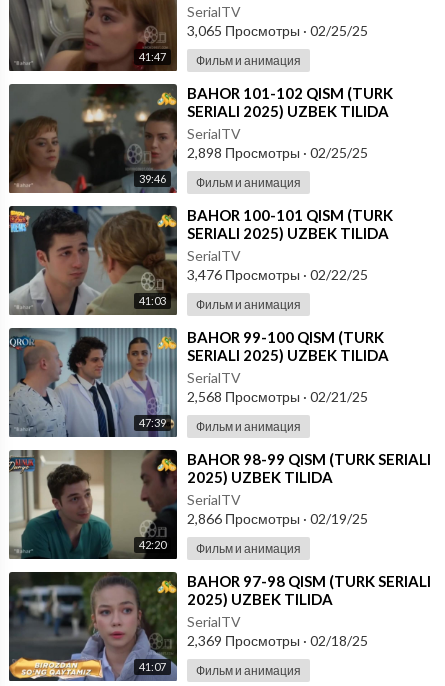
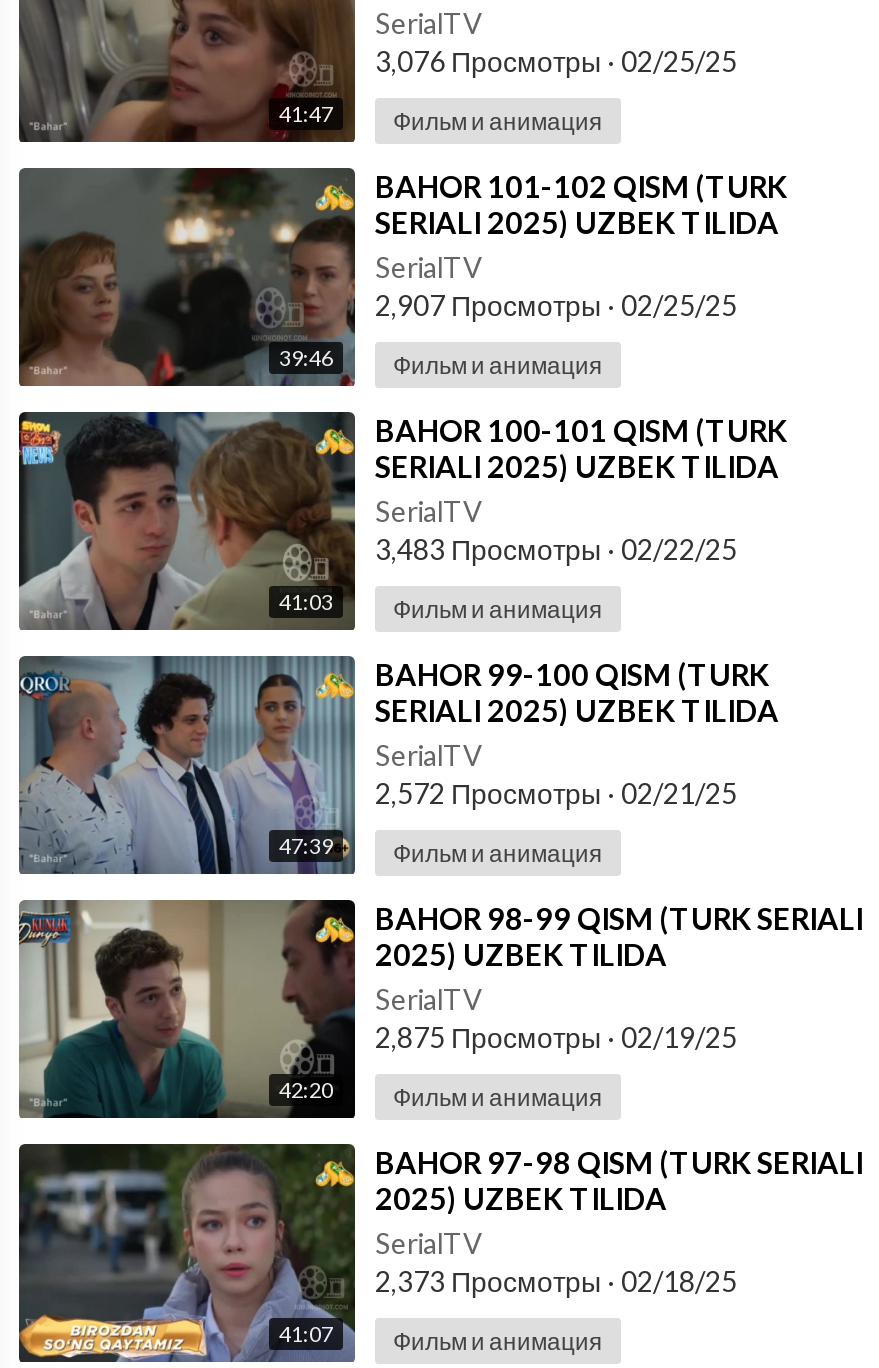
- 3,065 Просмотры · 02/25/25
+ 3,076 Просмотры · 02/25/25

- 2,898 Просмотры · 02/25/25
+ 2,907 Просмотры · 02/25/25

- 3,476 Просмотры · 02/22/25
+ 3,483 Просмотры · 02/22/25

- 2,568 Просмотры · 02/21/25
+ 2,572 Просмотры · 02/21/25

- 2,866 Просмотры · 02/19/25
+ 2,875 Просмотры · 02/19/25

- 2,369 Просмотры · 02/18/25
+ 2,373 Просмотры · 02/18/25
